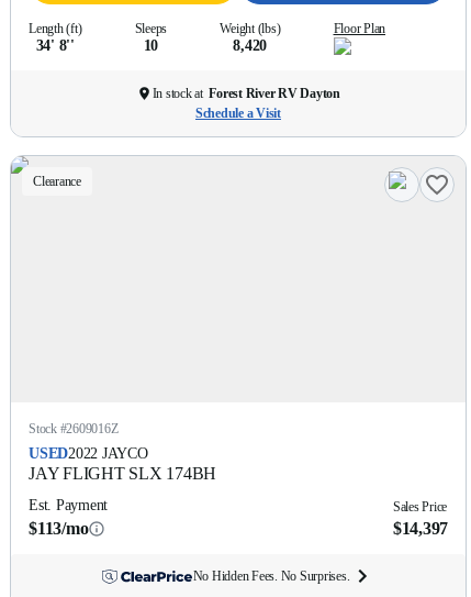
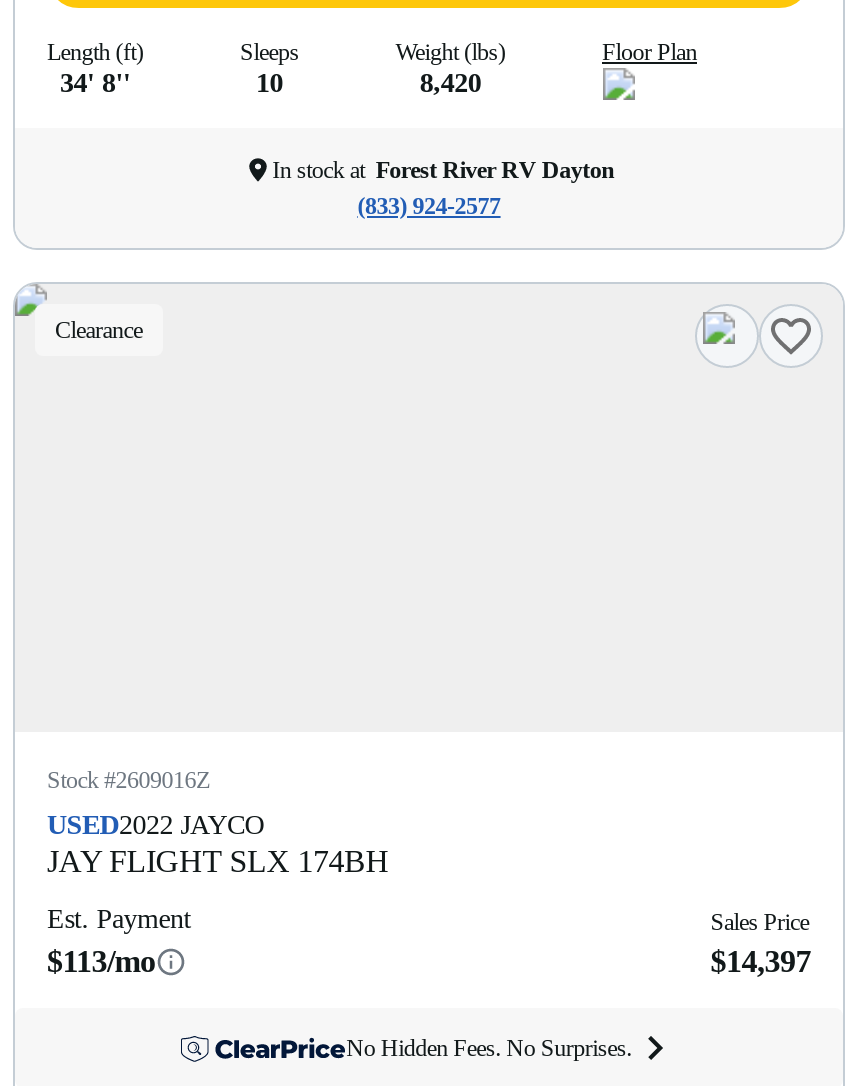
- Schedule a Visit
+ (833) 924-2577
